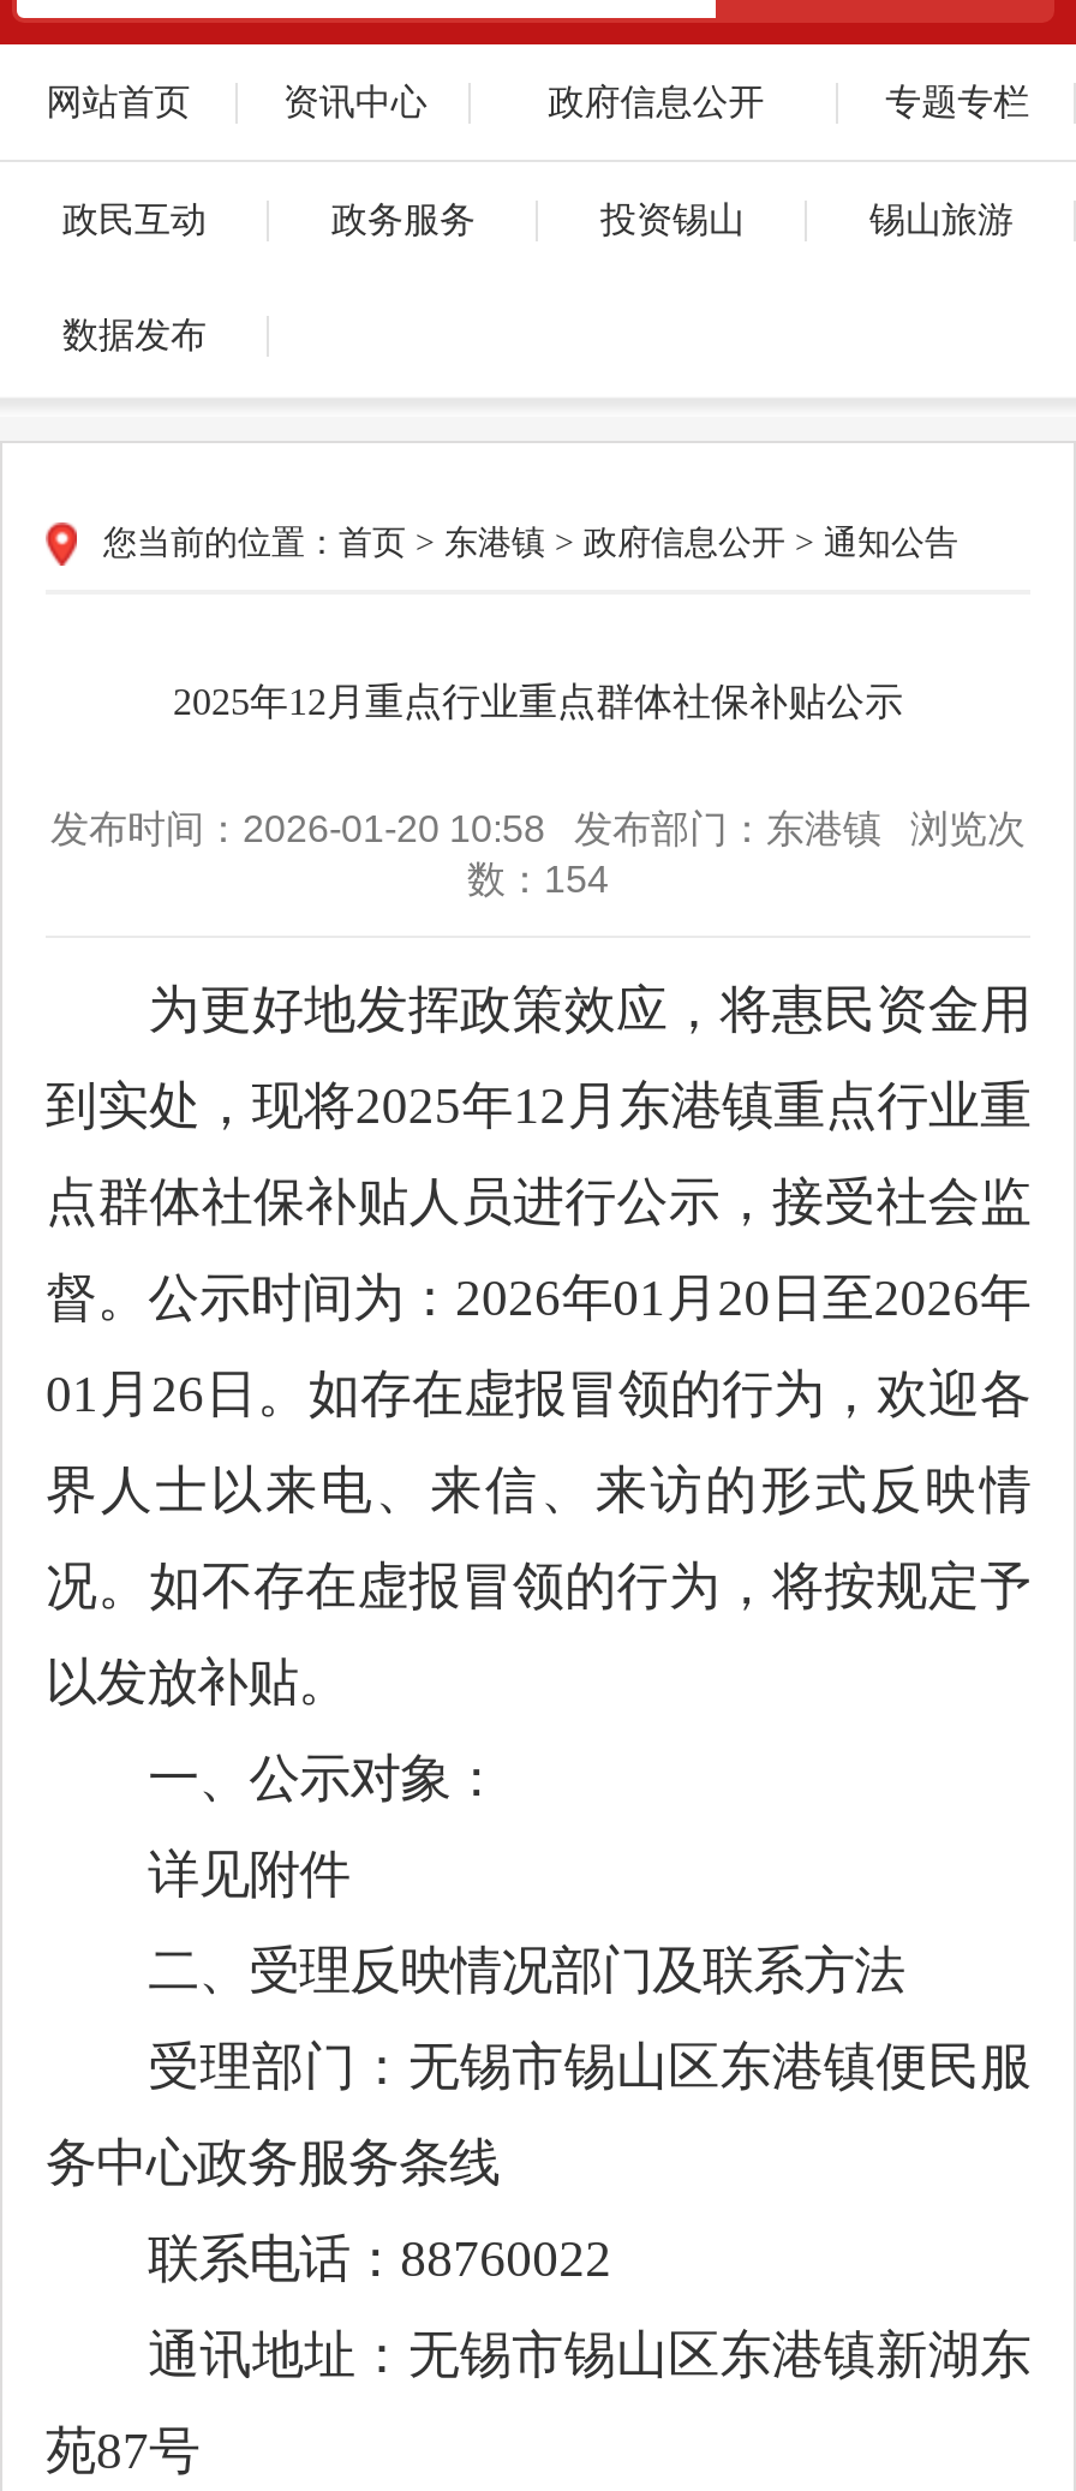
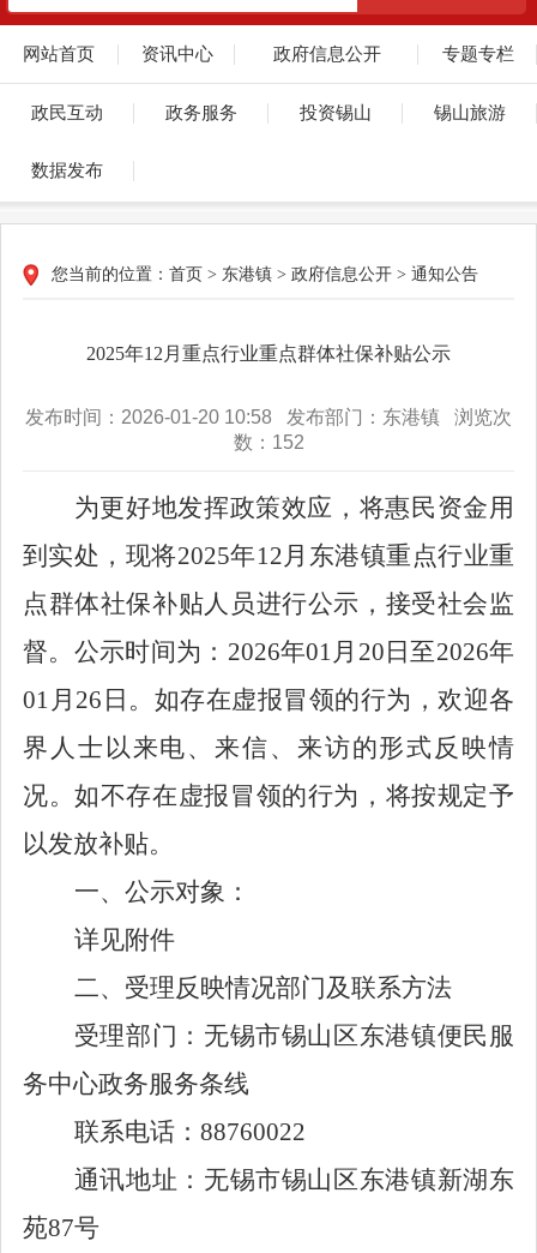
- 数：154
+ 数：152
